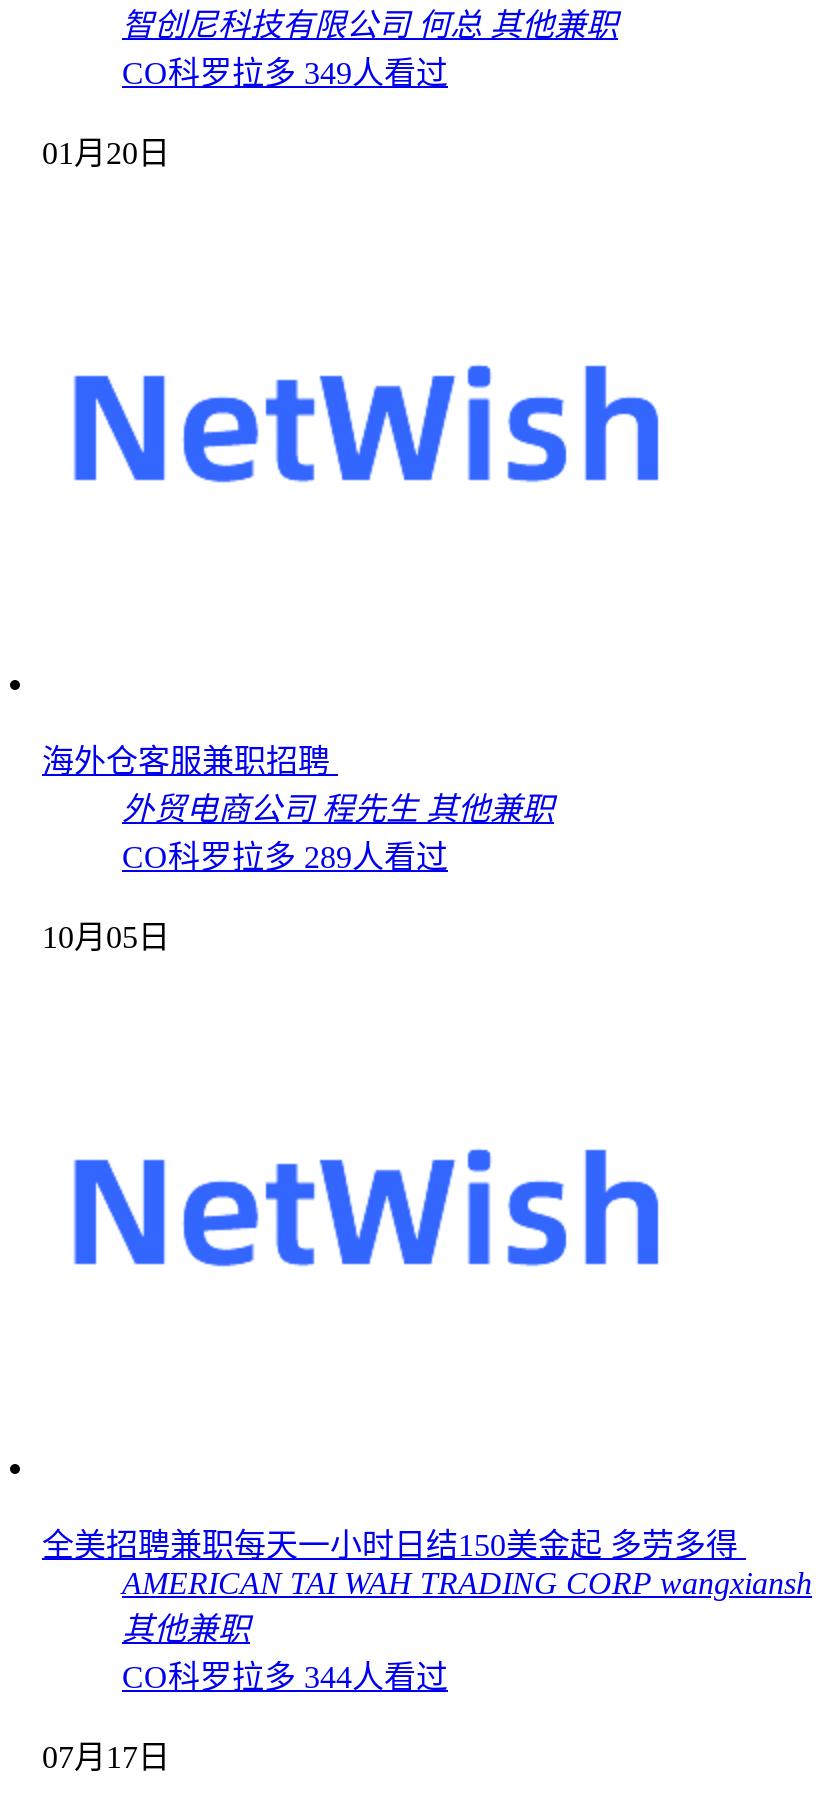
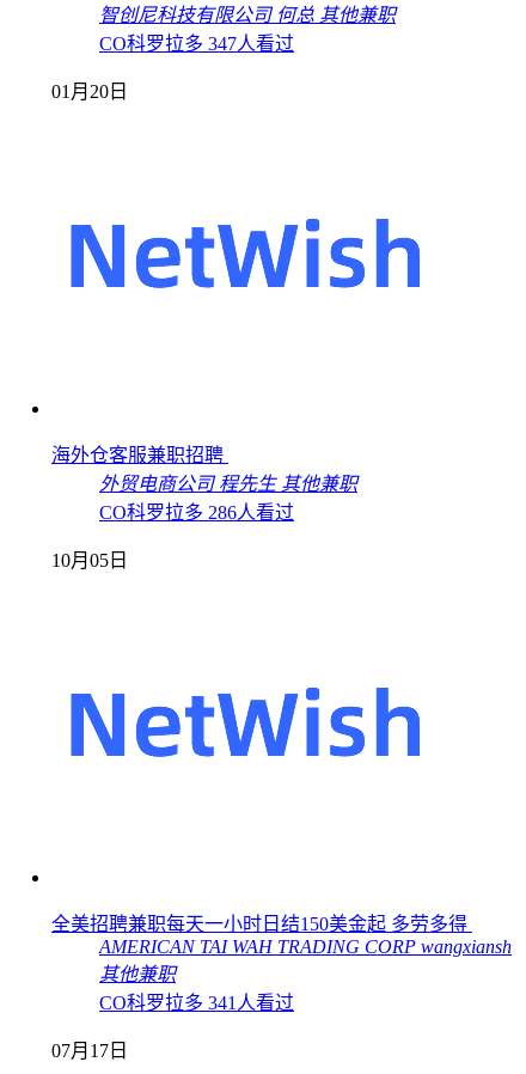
- CO科罗拉多 349人看过
+ CO科罗拉多 347人看过

- CO科罗拉多 289人看过
+ CO科罗拉多 286人看过

- CO科罗拉多 344人看过
+ CO科罗拉多 341人看过
